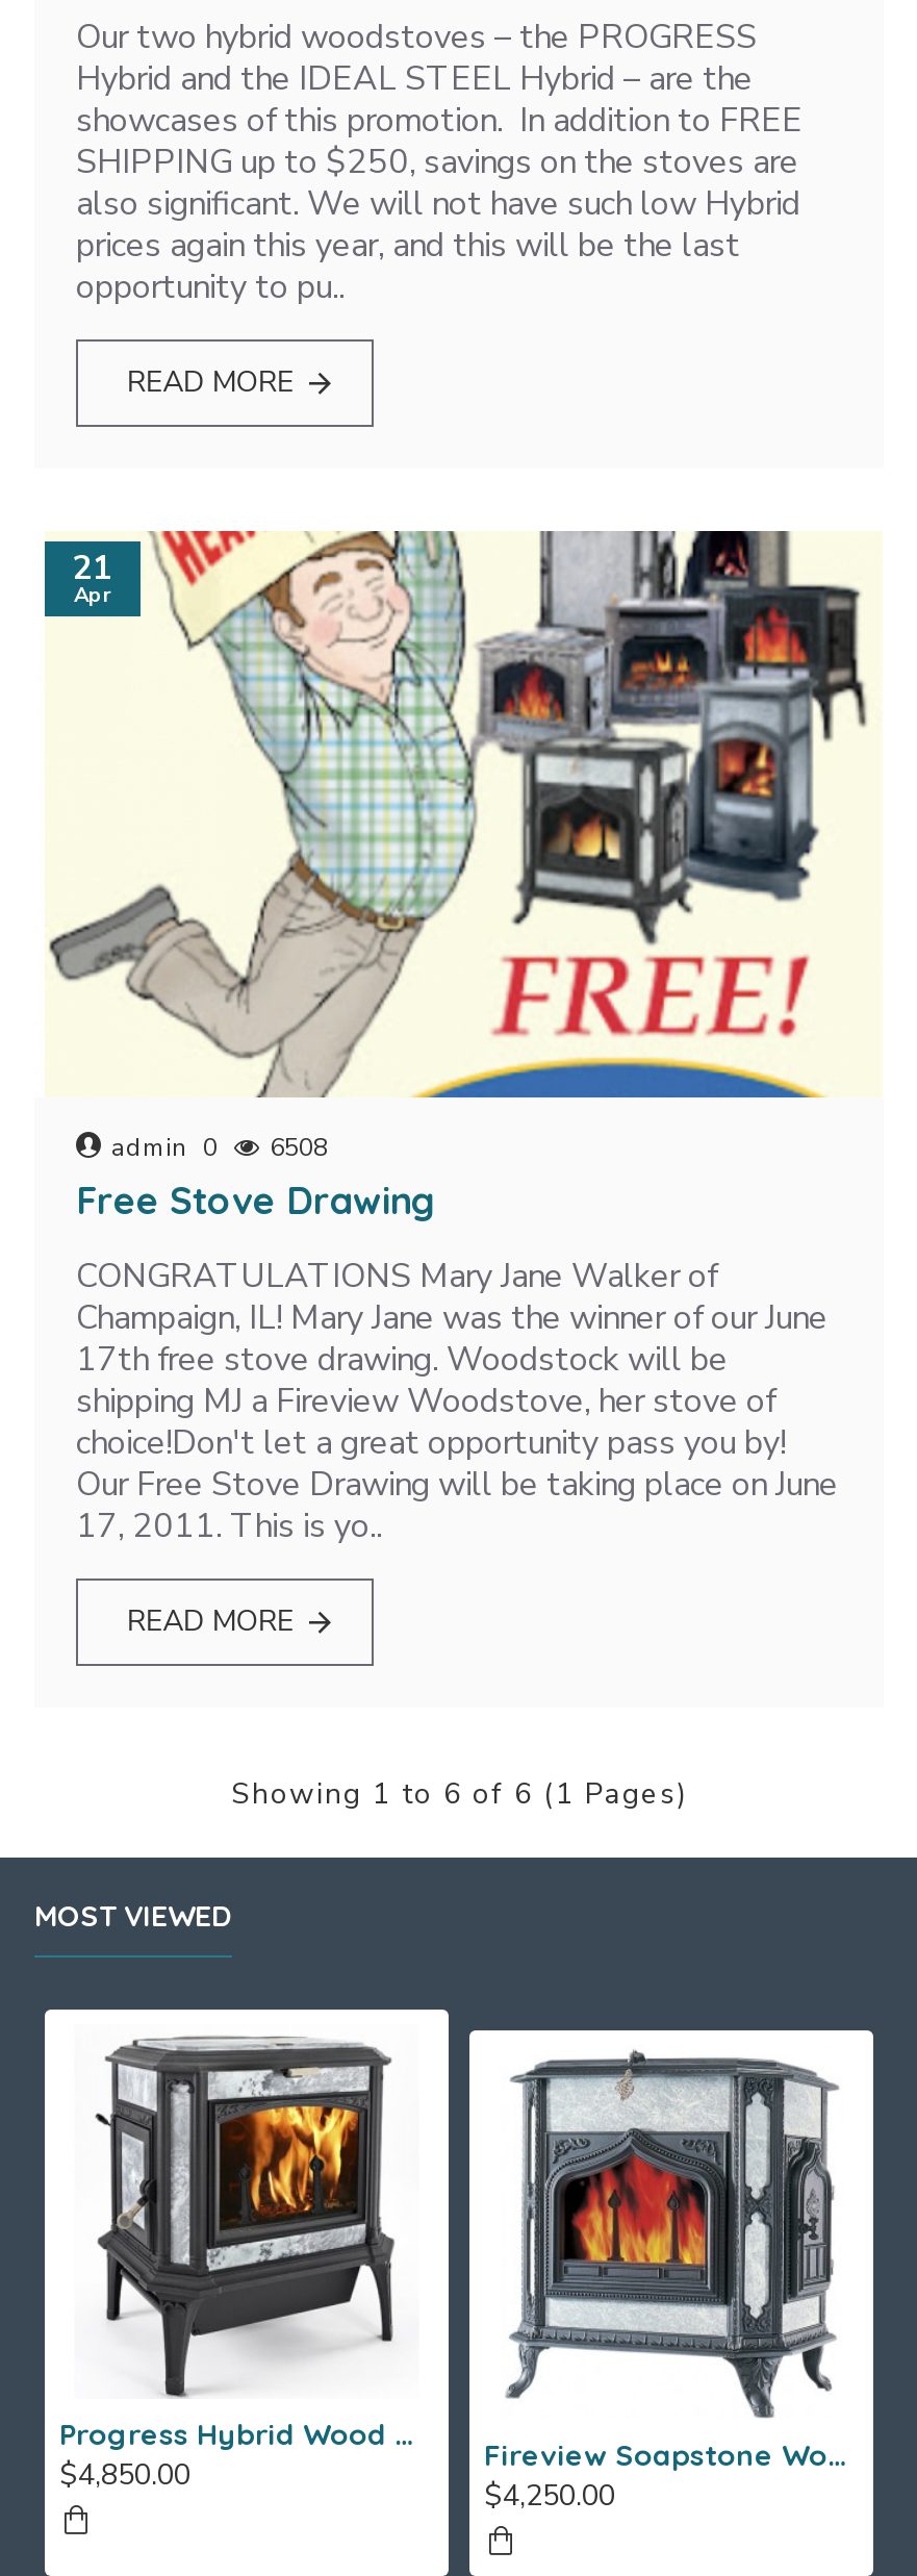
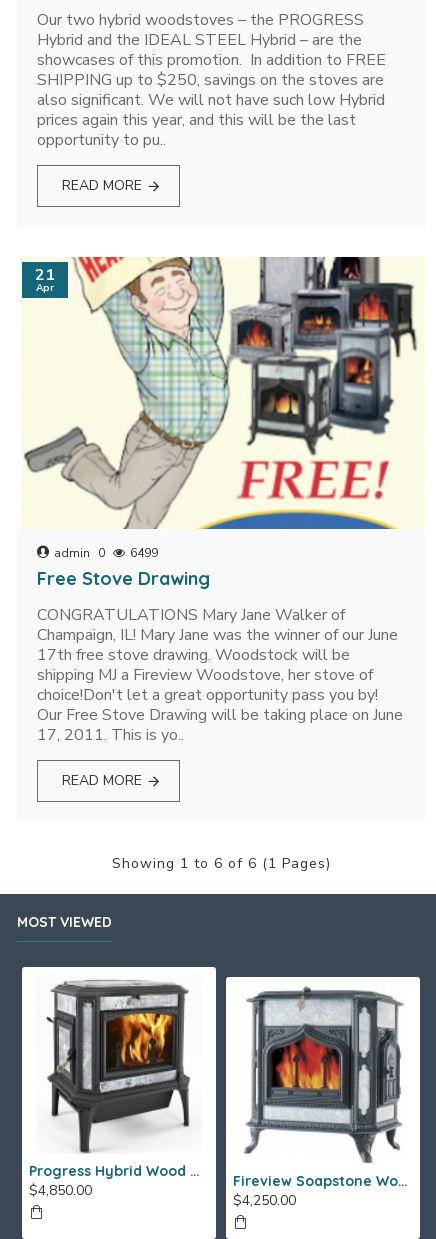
- admin 0 6508
+ admin 0 6499
